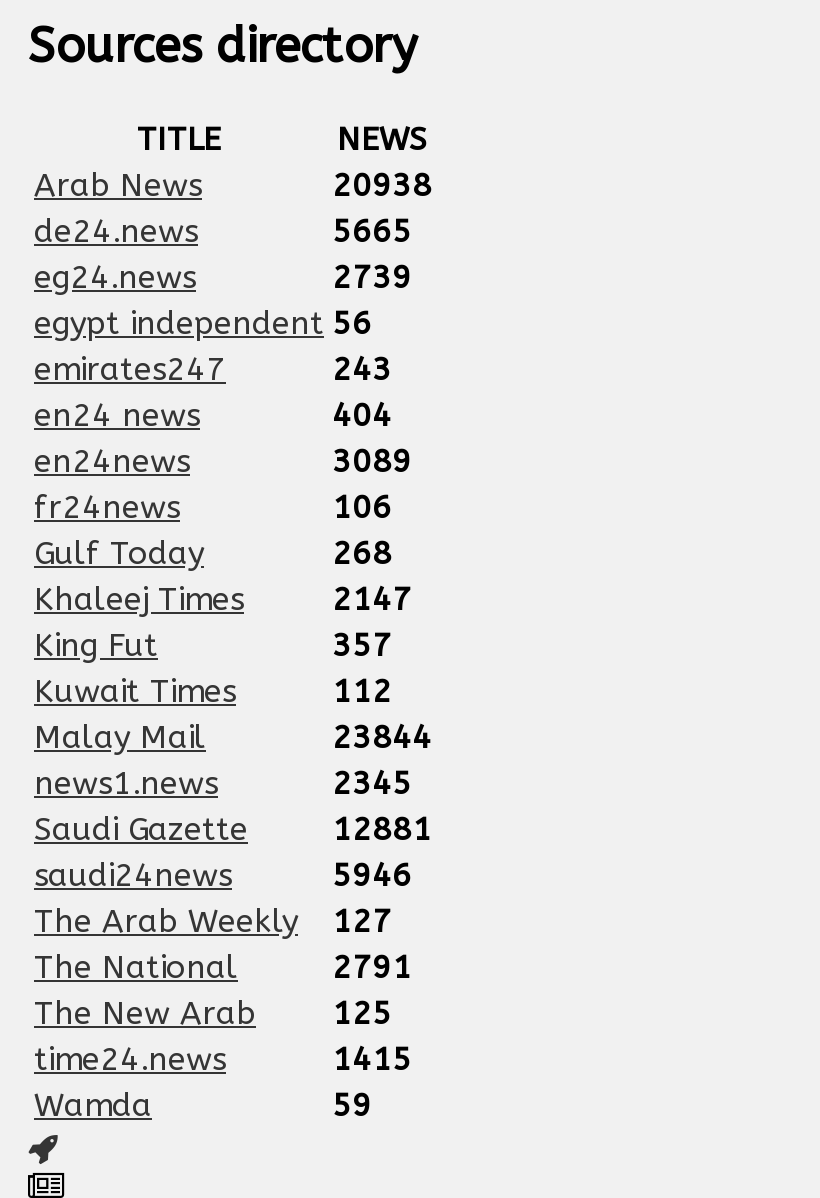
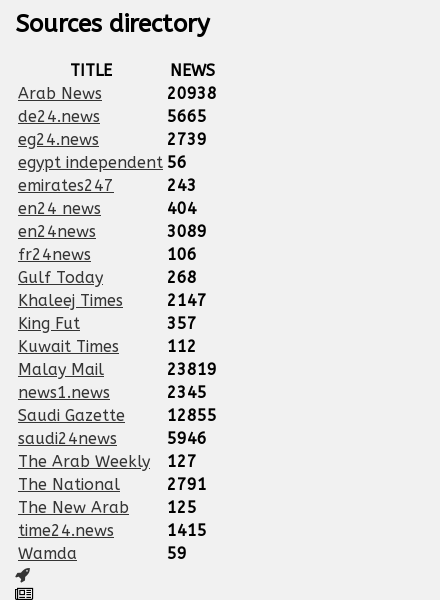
- 23844
+ 23819

- 12881
+ 12855
